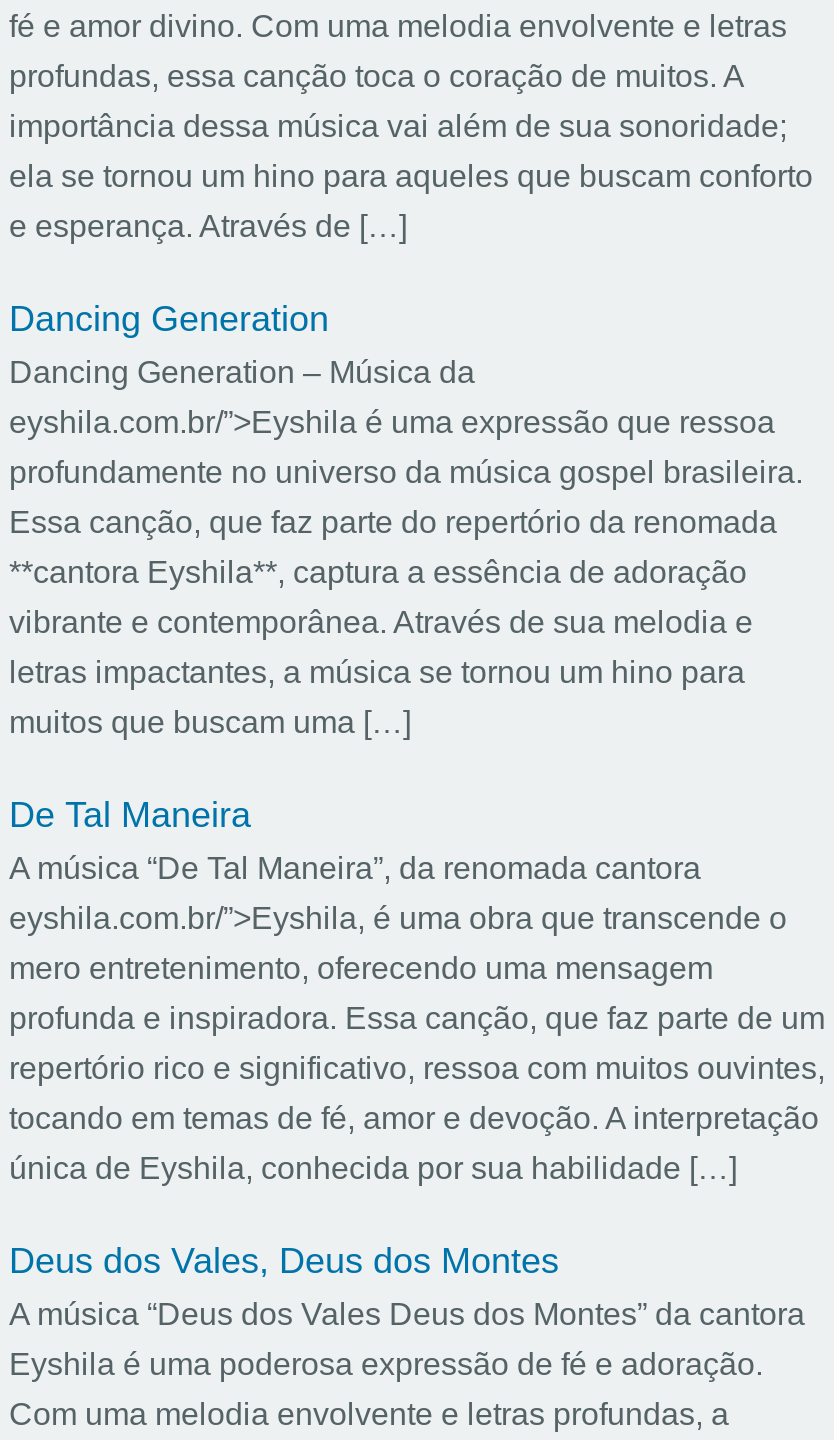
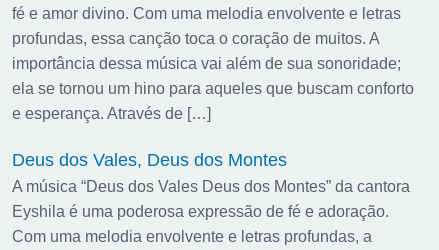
- Dancing Generation
- Dancing Generation – Música da
- eyshila.com.br/”>Eyshila é uma expressão que ressoa
- profundamente no universo da música gospel brasileira.
- Essa canção, que faz parte do repertório da renomada
- **cantora Eyshila**, captura a essência de adoração
- vibrante e contemporânea. Através de sua melodia e
- letras impactantes, a música se tornou um hino para
- muitos que buscam uma […]
- De Tal Maneira
- A música “De Tal Maneira”, da renomada cantora
- eyshila.com.br/”>Eyshila, é uma obra que transcende o
- mero entretenimento, oferecendo uma mensagem
- profunda e inspiradora. Essa canção, que faz parte de um
- repertório rico e significativo, ressoa com muitos ouvintes,
- tocando em temas de fé, amor e devoção. A interpretação
- única de Eyshila, conhecida por sua habilidade […]
